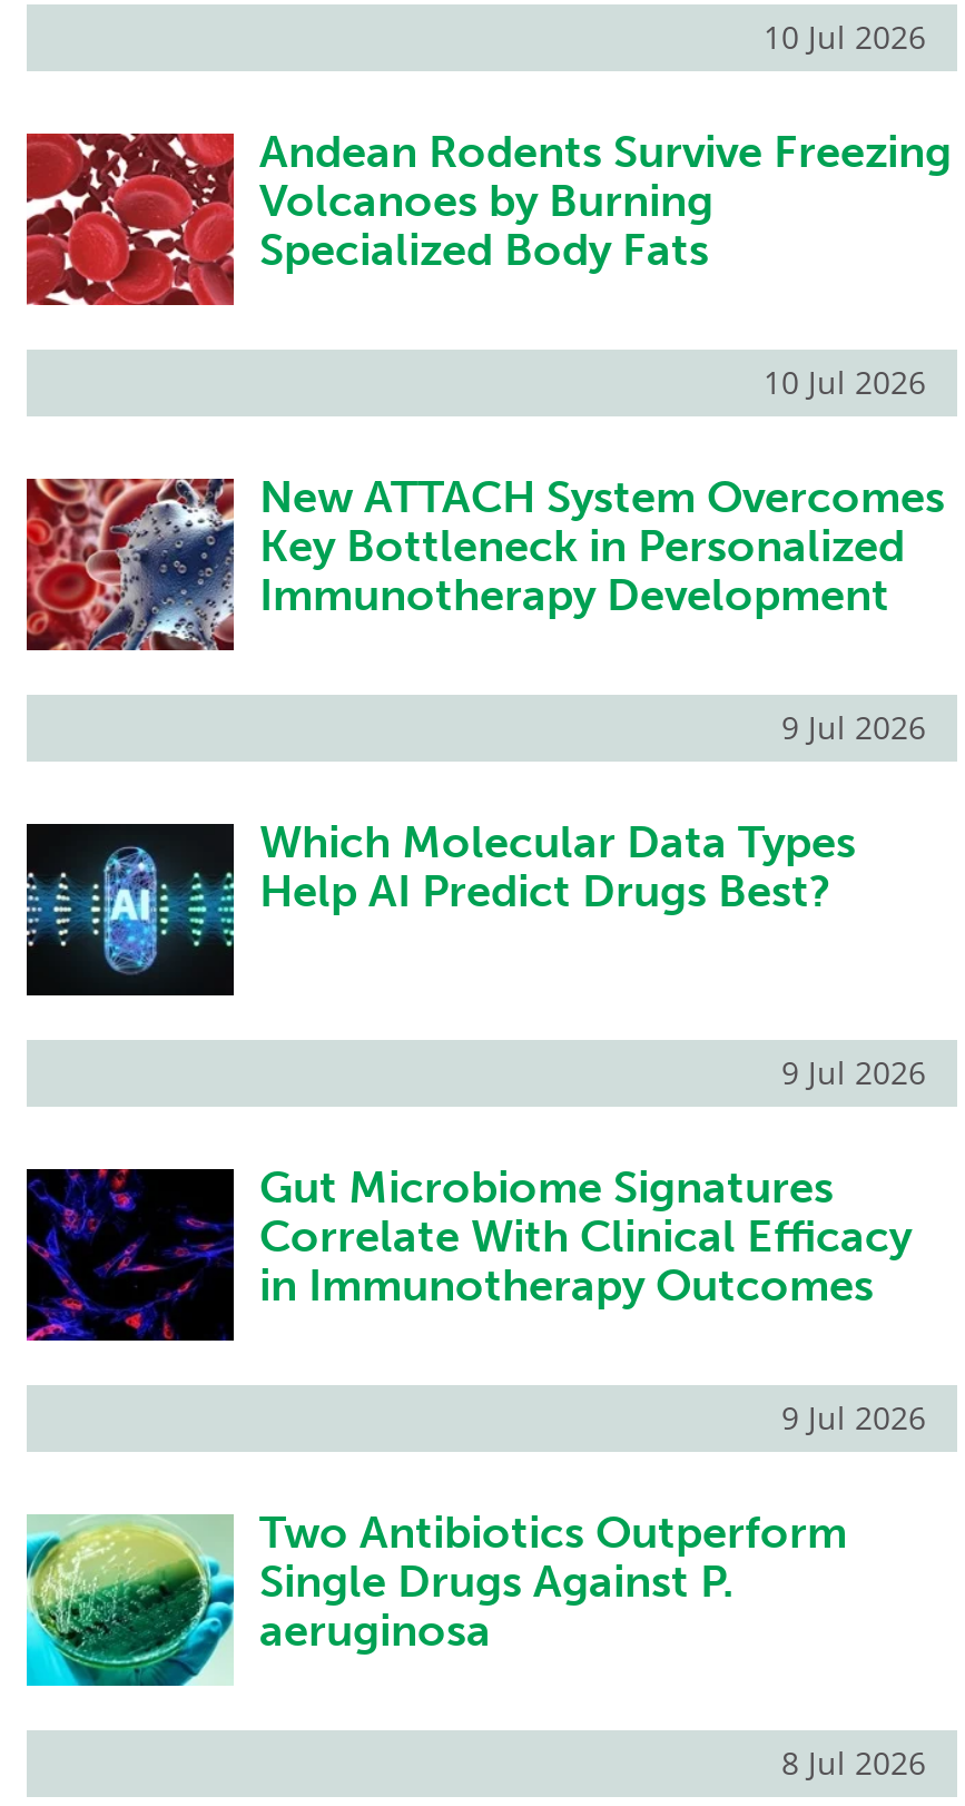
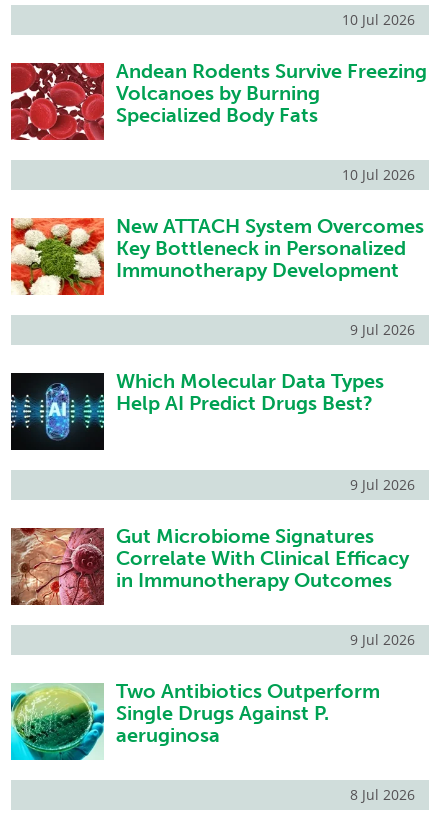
- [image]
+ [image]

- [image]
+ [image]
